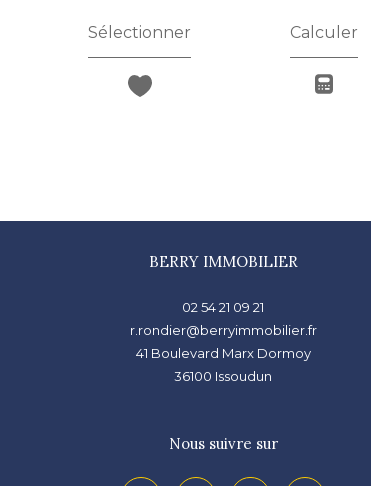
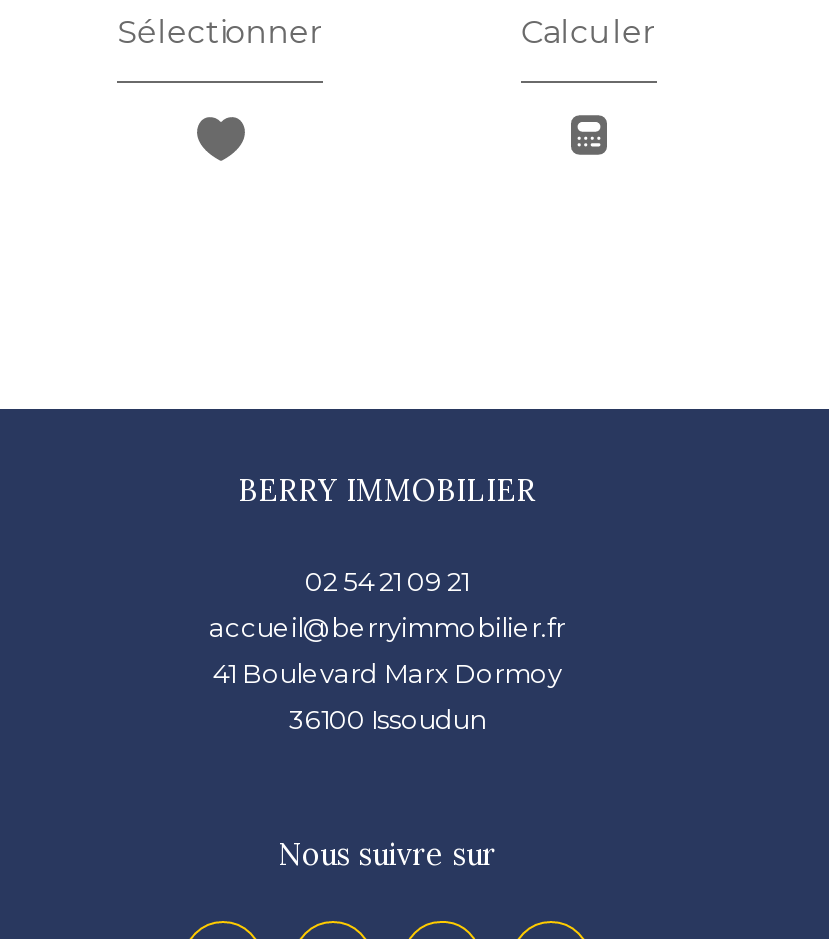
- r.rondier@berryimmobilier.fr
+ accueil@berryimmobilier.fr
